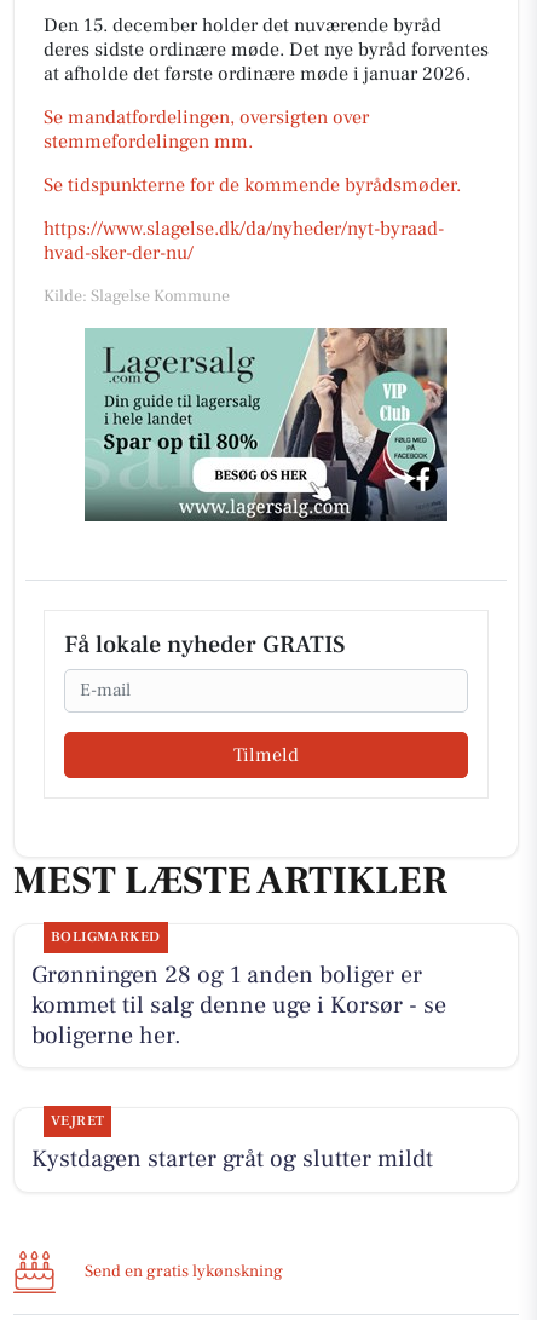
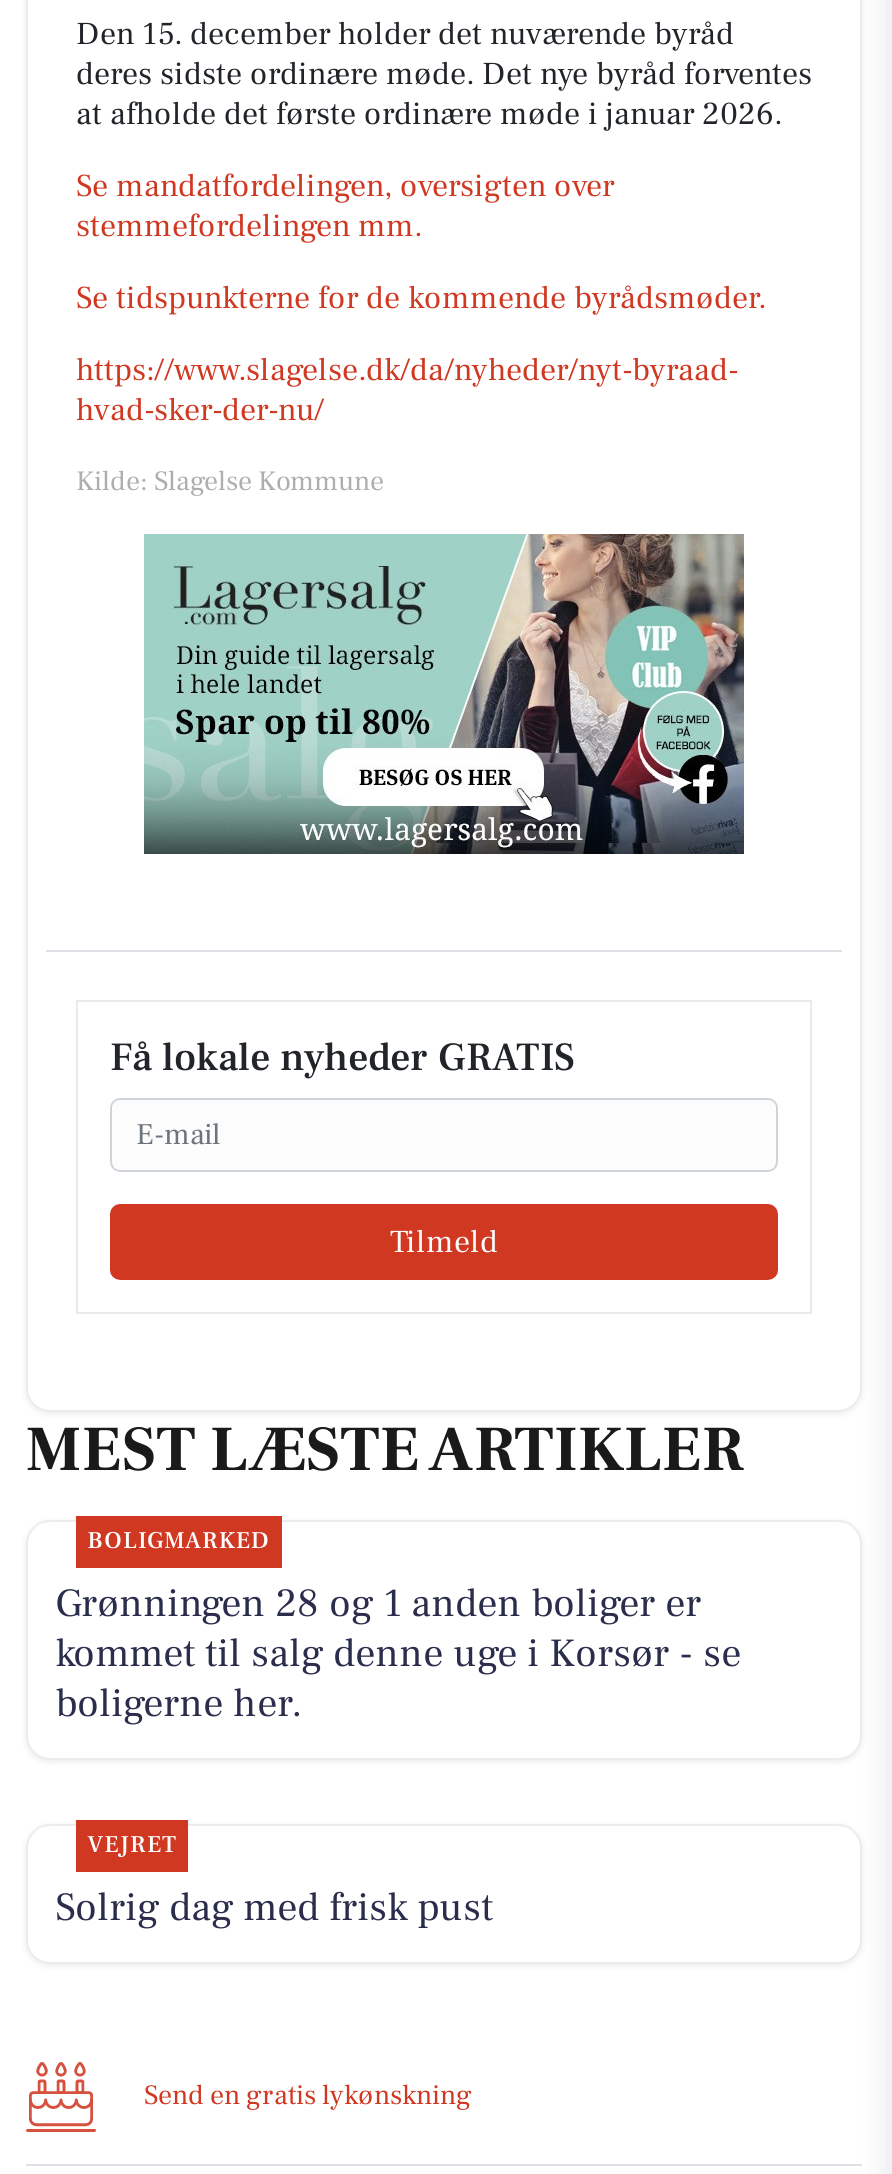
- Kystdagen starter gråt og slutter mildt
+ Solrig dag med frisk pust
